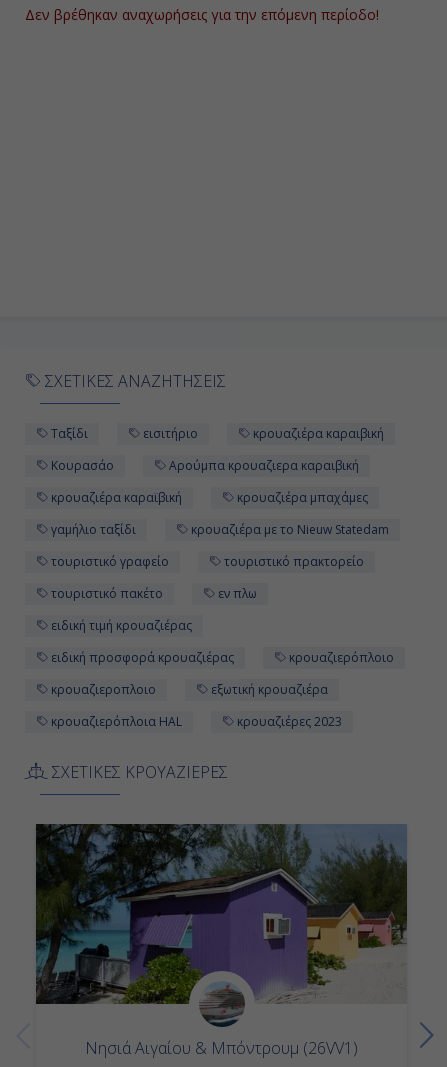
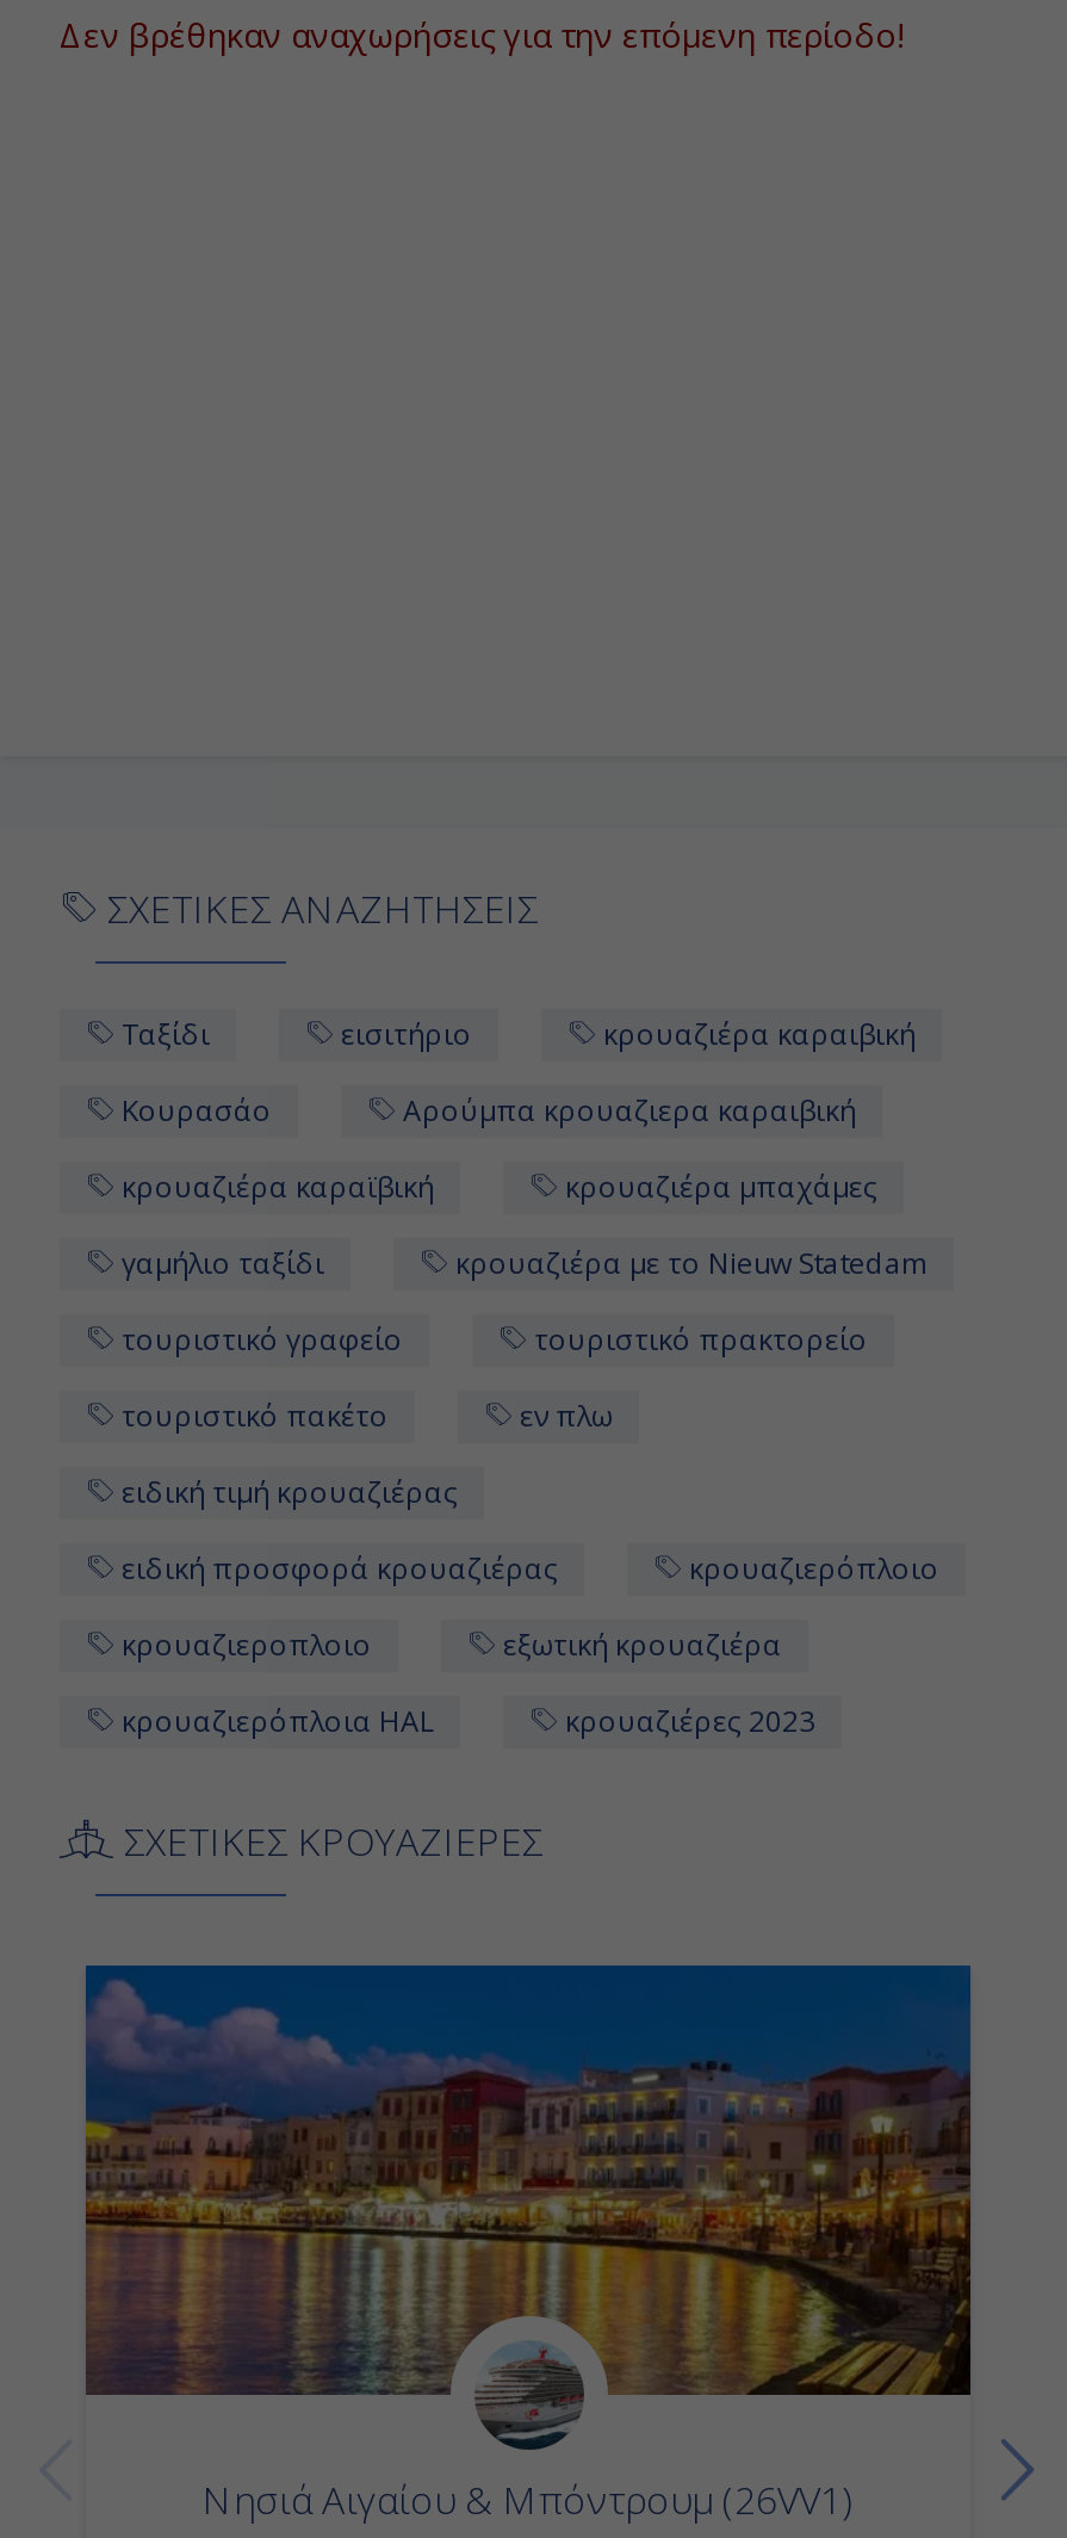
- [image]
+ [image]
